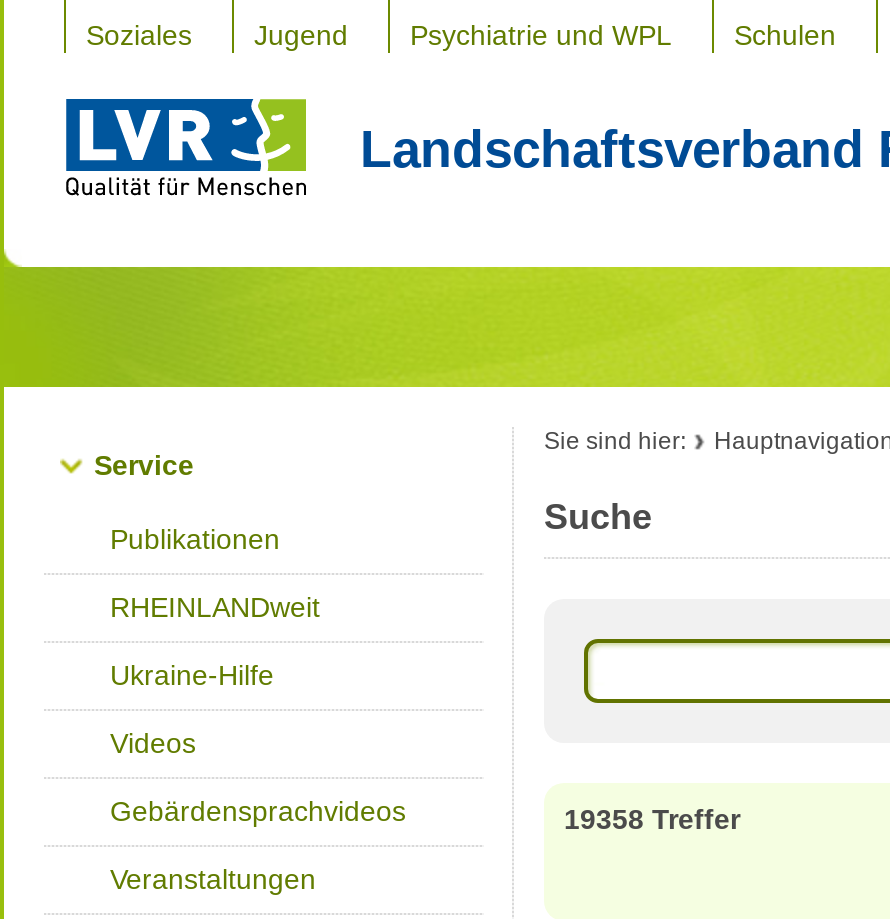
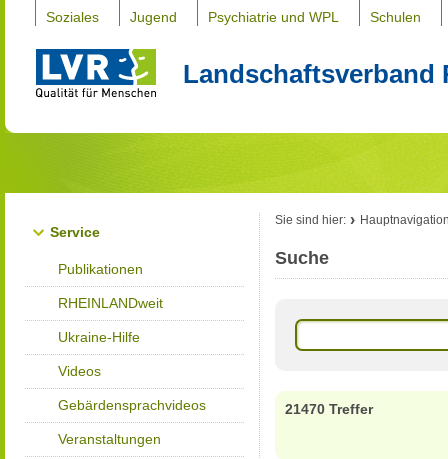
- 19358 Treffer
+ 21470 Treffer
